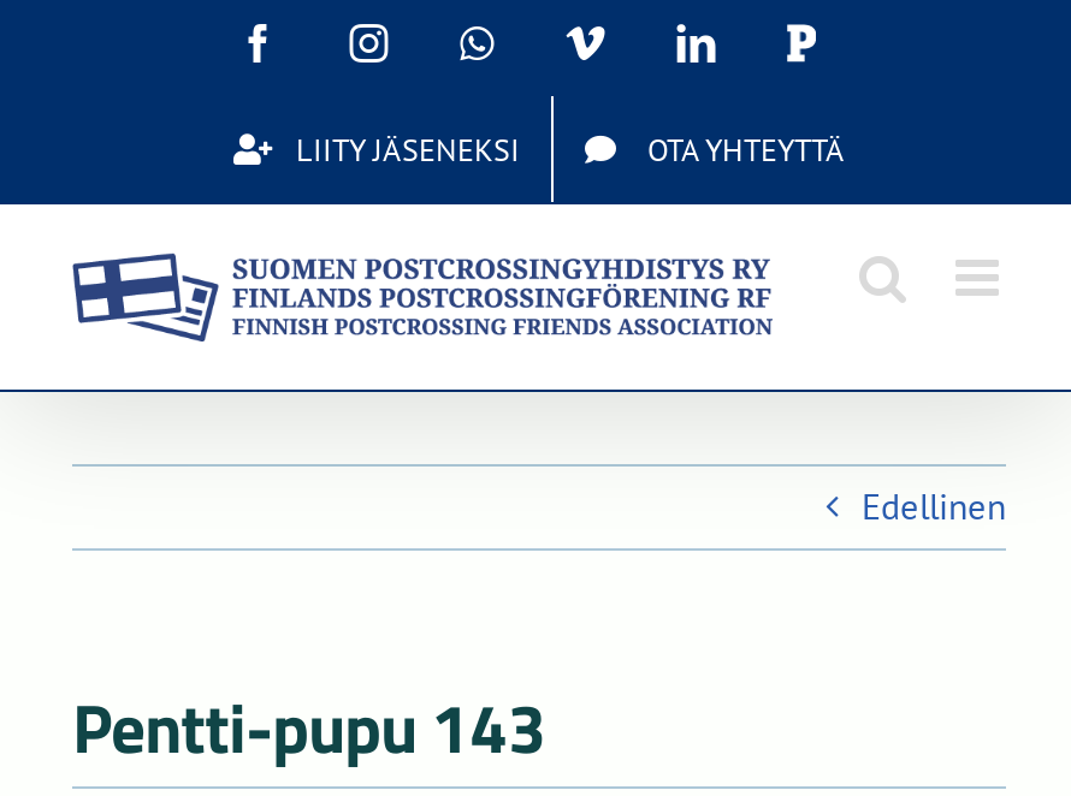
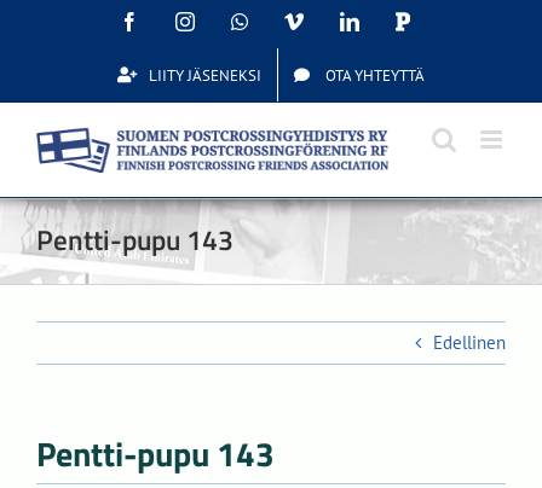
+ Pentti-pupu 143
